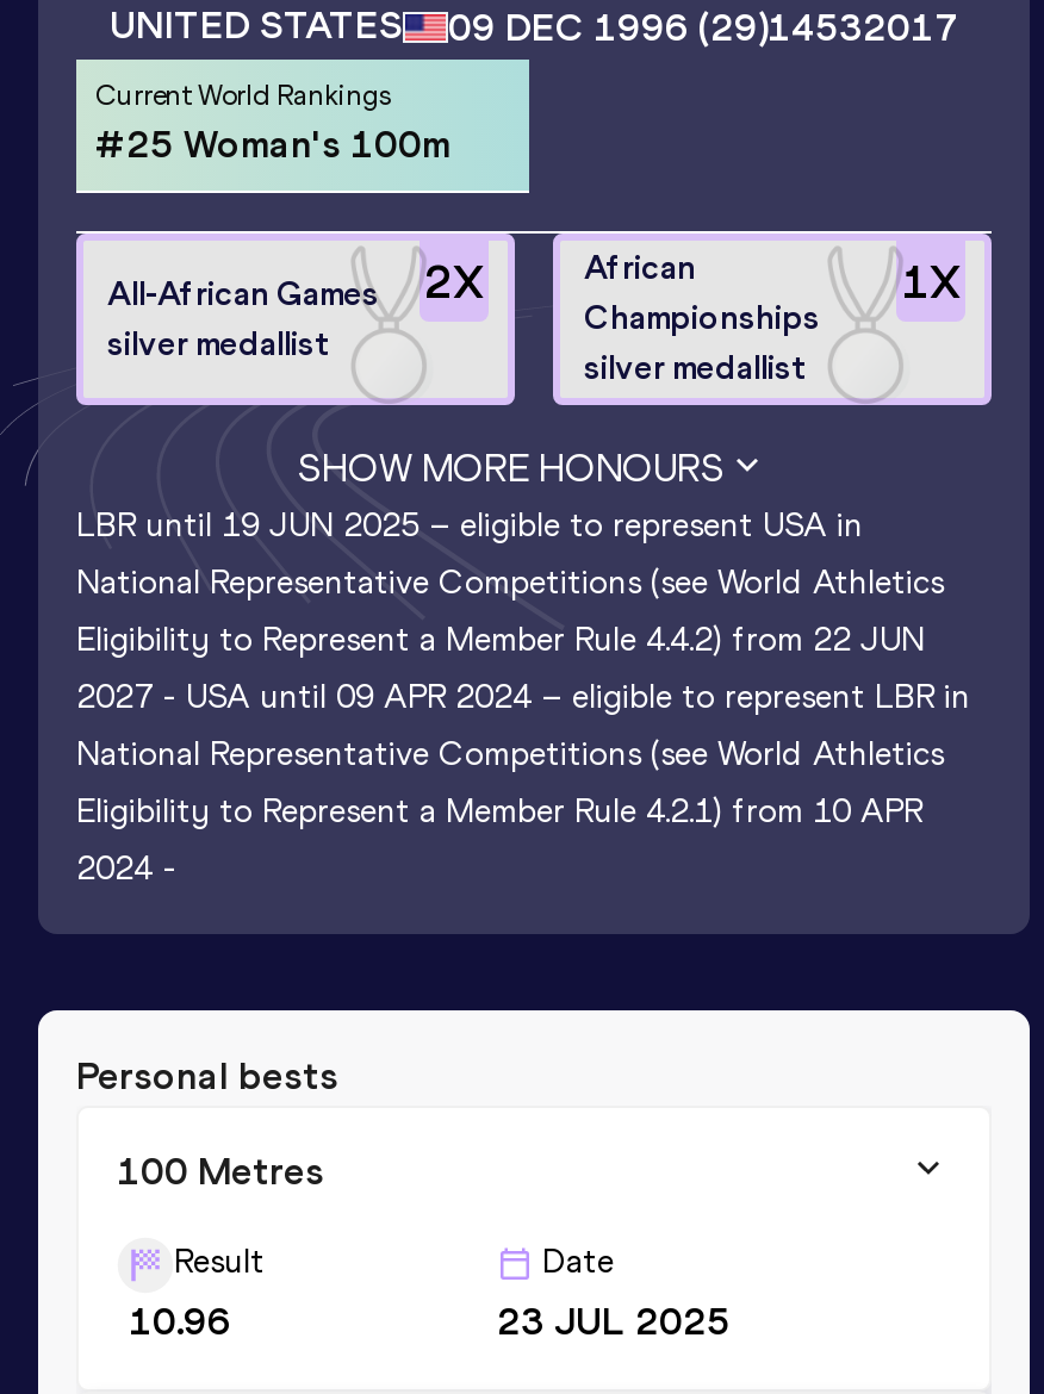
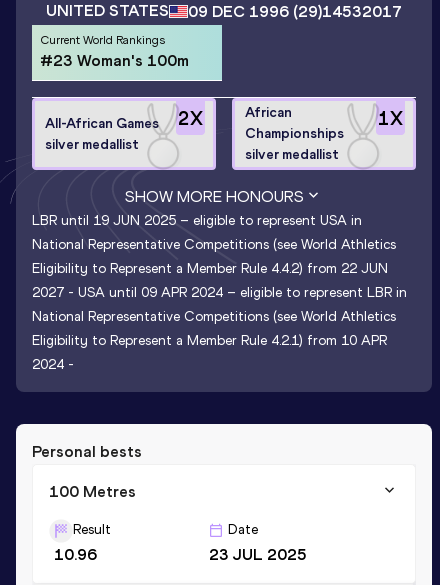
- #25 Woman's 100m
+ #23 Woman's 100m
